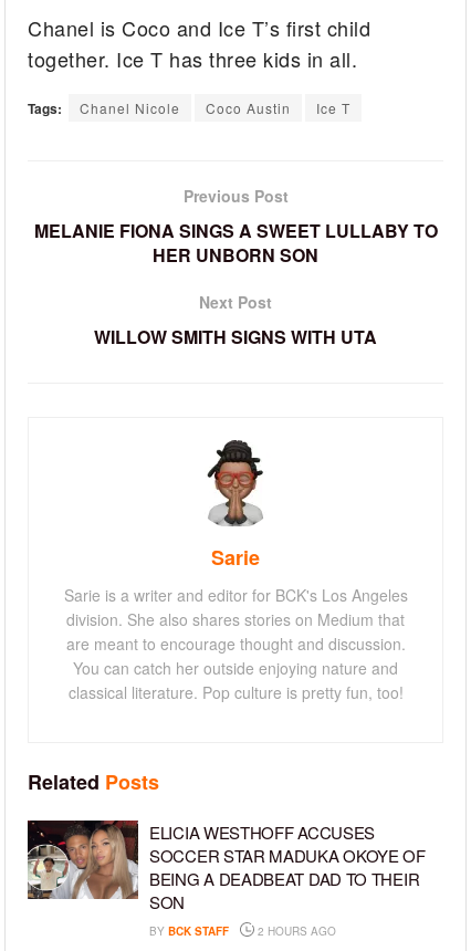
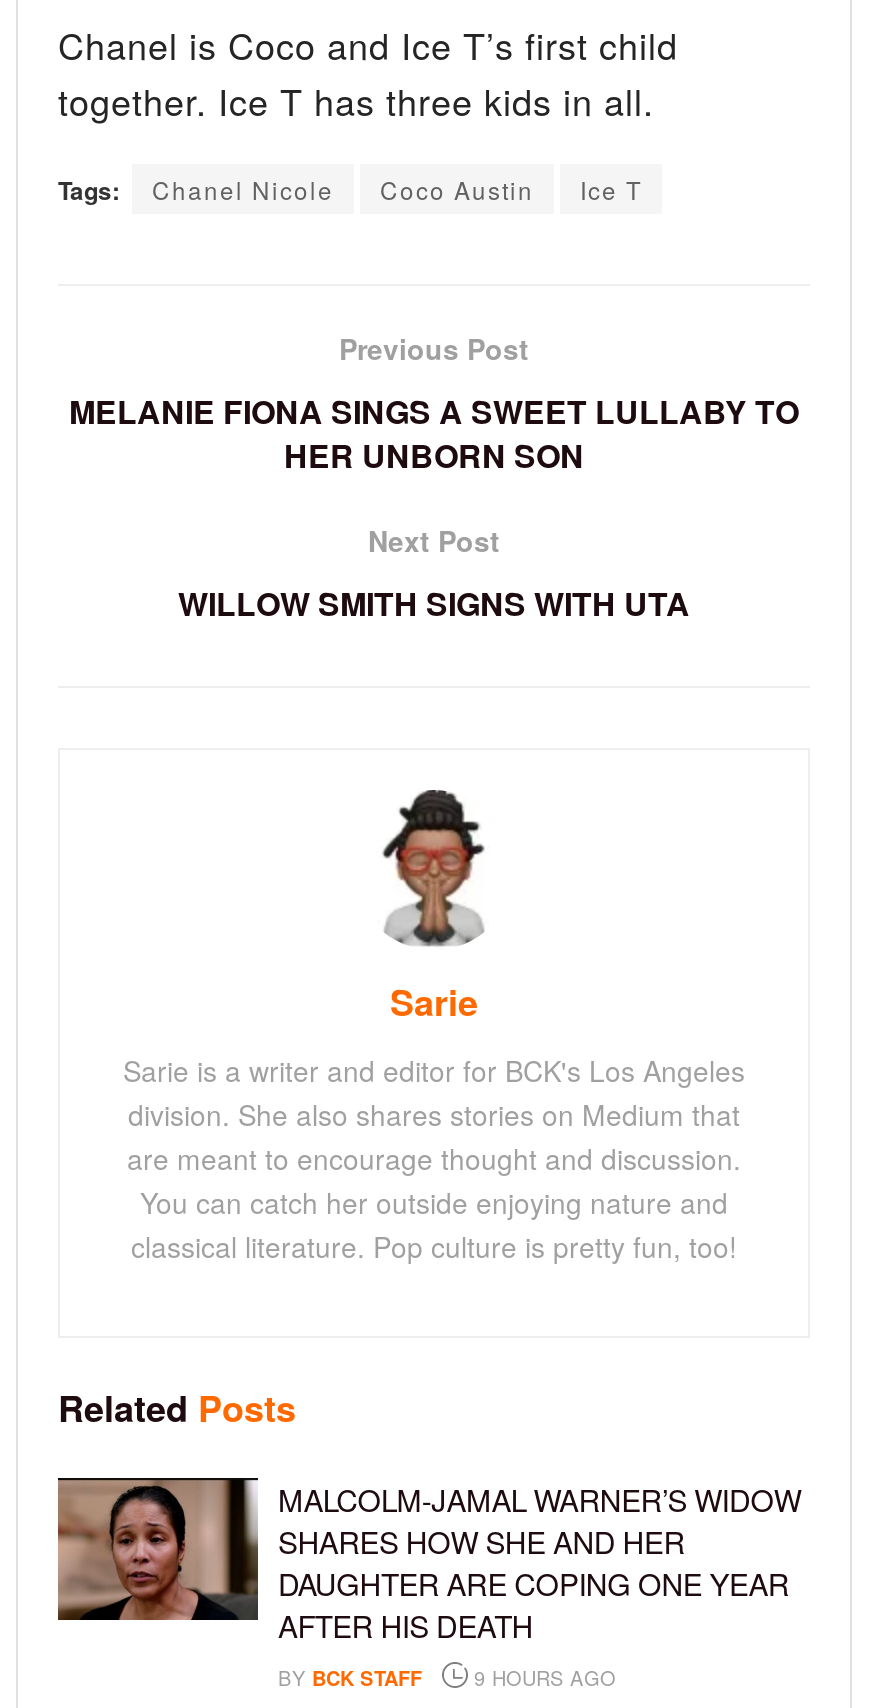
- [image]
- ELICIA WESTHOFF ACCUSES
- SOCCER STAR MADUKA OKOYE OF
- BEING A DEADBEAT DAD TO THEIR
- SON
+ [image]
+ MALCOLM-JAMAL WARNER’S WIDOW
+ SHARES HOW SHE AND HER
+ DAUGHTER ARE COPING ONE YEAR
+ AFTER HIS DEATH

- BY BCK STAFF 2 HOURS AGO
+ BY BCK STAFF 9 HOURS AGO
